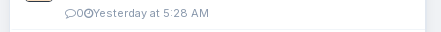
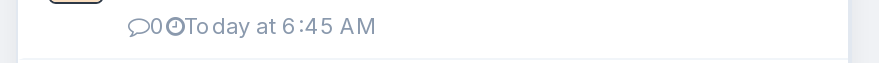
- Yesterday at 5:28 AM
+ Today at 6:45 AM
